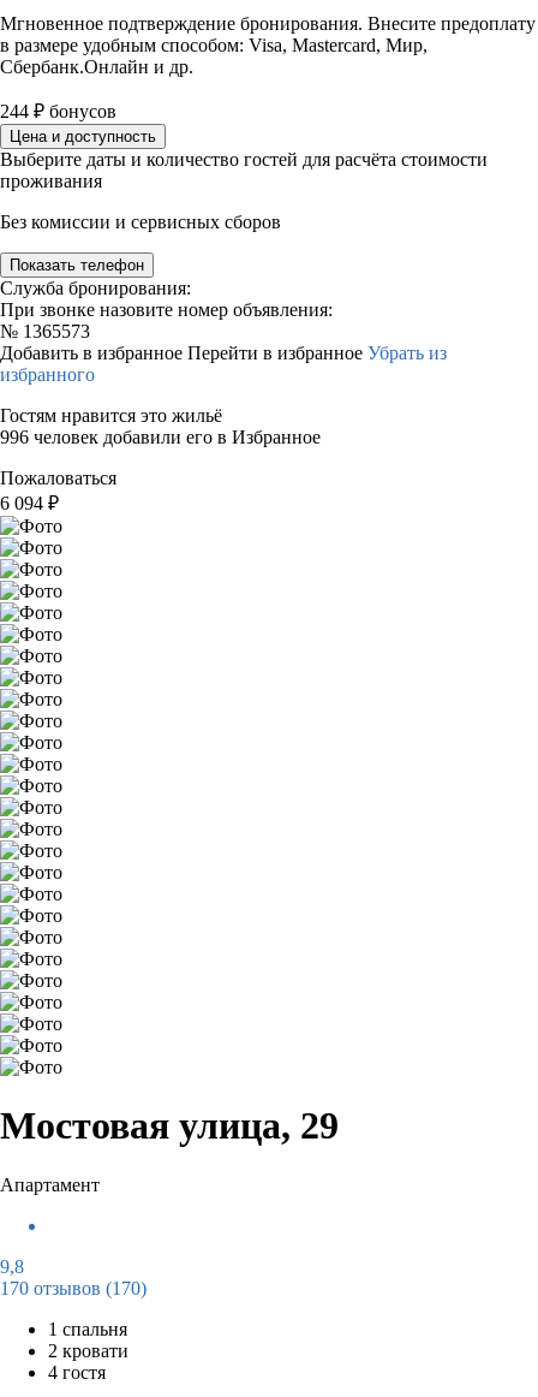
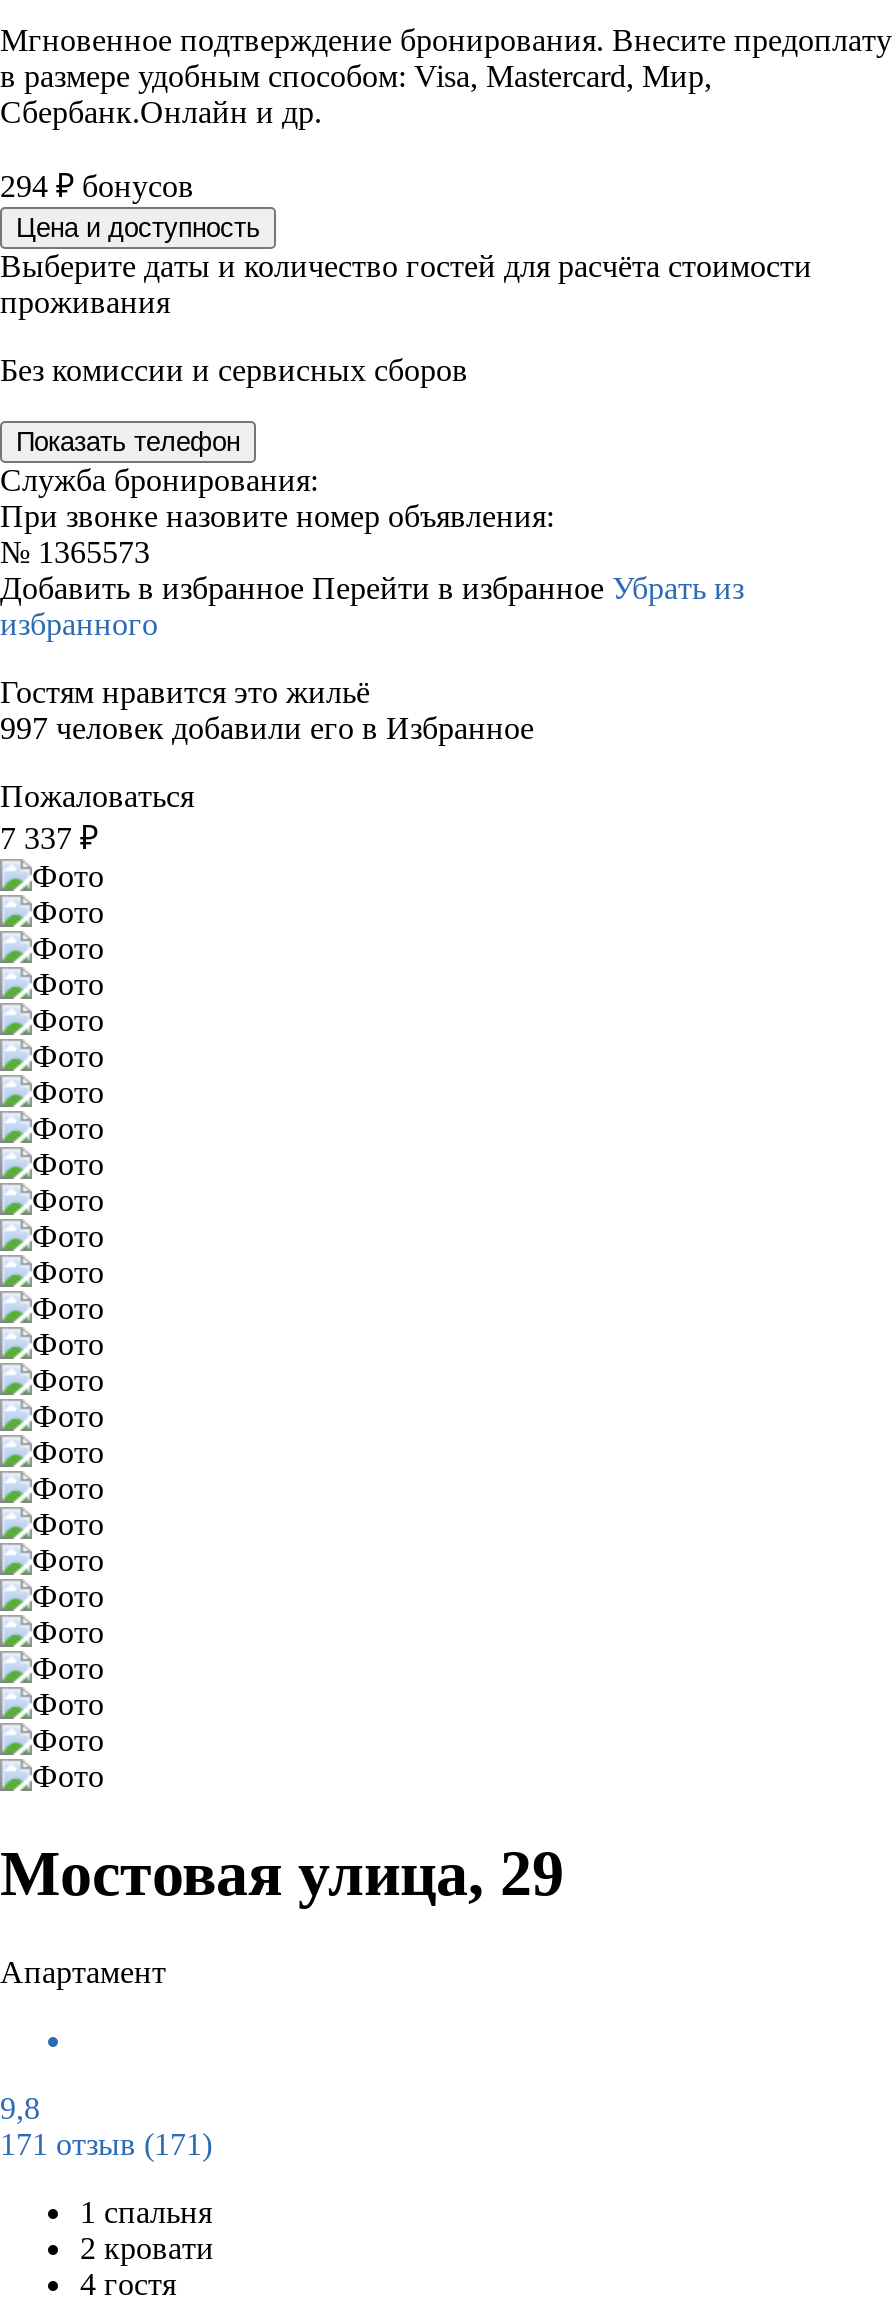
- 244 ₽ бонусов
+ 294 ₽ бонусов

- 996 человек добавили его в Избранное
+ 997 человек добавили его в Избранное

- 6 094 ₽
+ 7 337 ₽

- 170 отзывов (170)
+ 171 отзыв (171)
